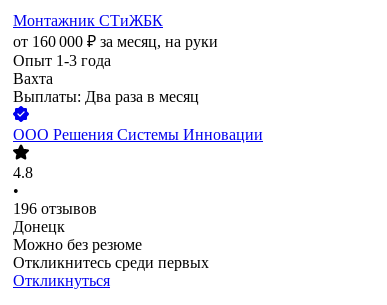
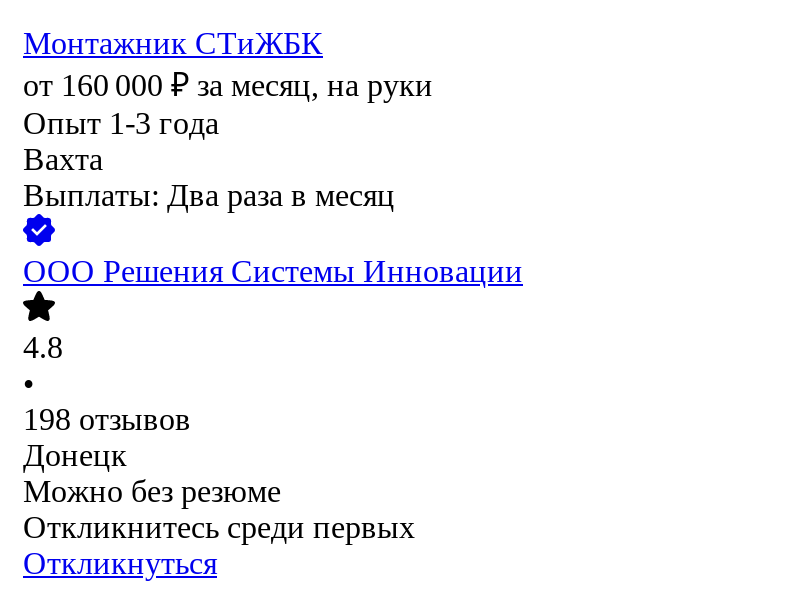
- 196 отзывов
+ 198 отзывов
